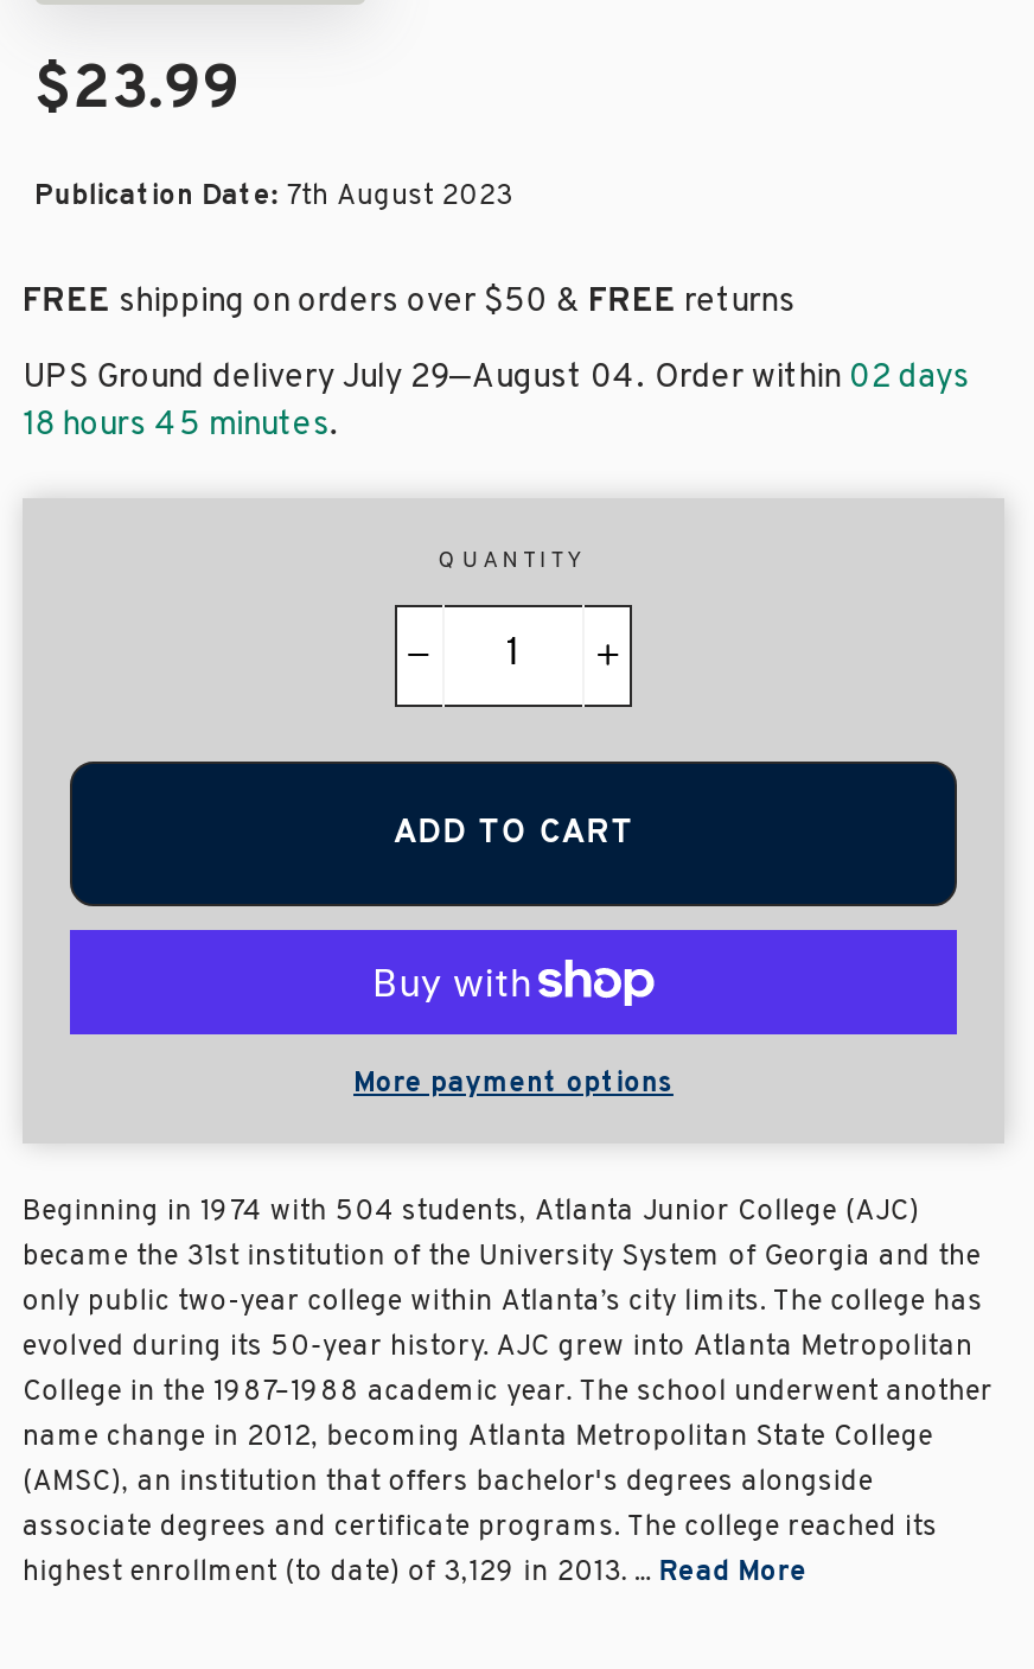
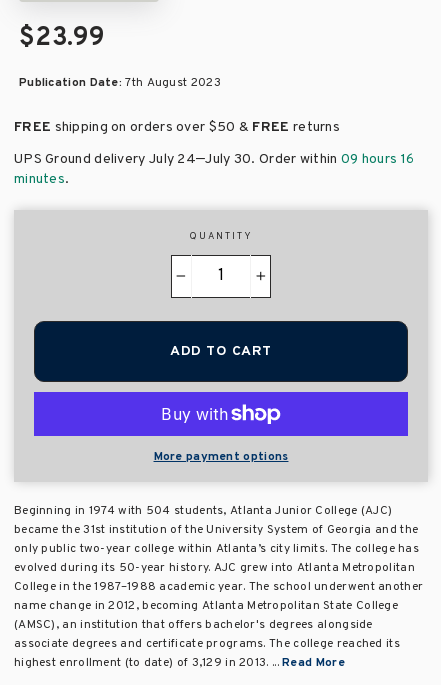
- UPS Ground delivery July 29–August 04. Order within 02 days
- 18 hours 45 minutes.
+ UPS Ground delivery July 24–July 30. Order within 09 hours 16
+ minutes.
